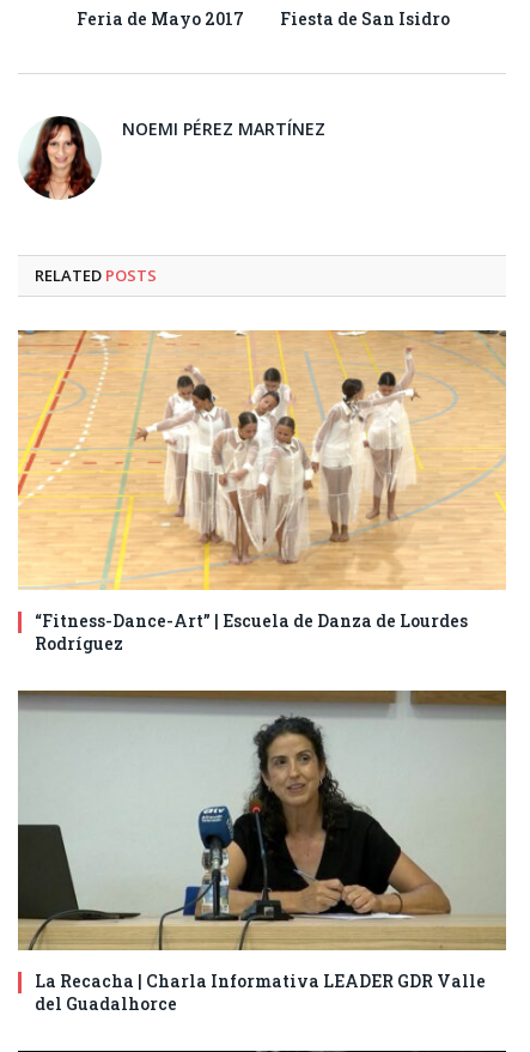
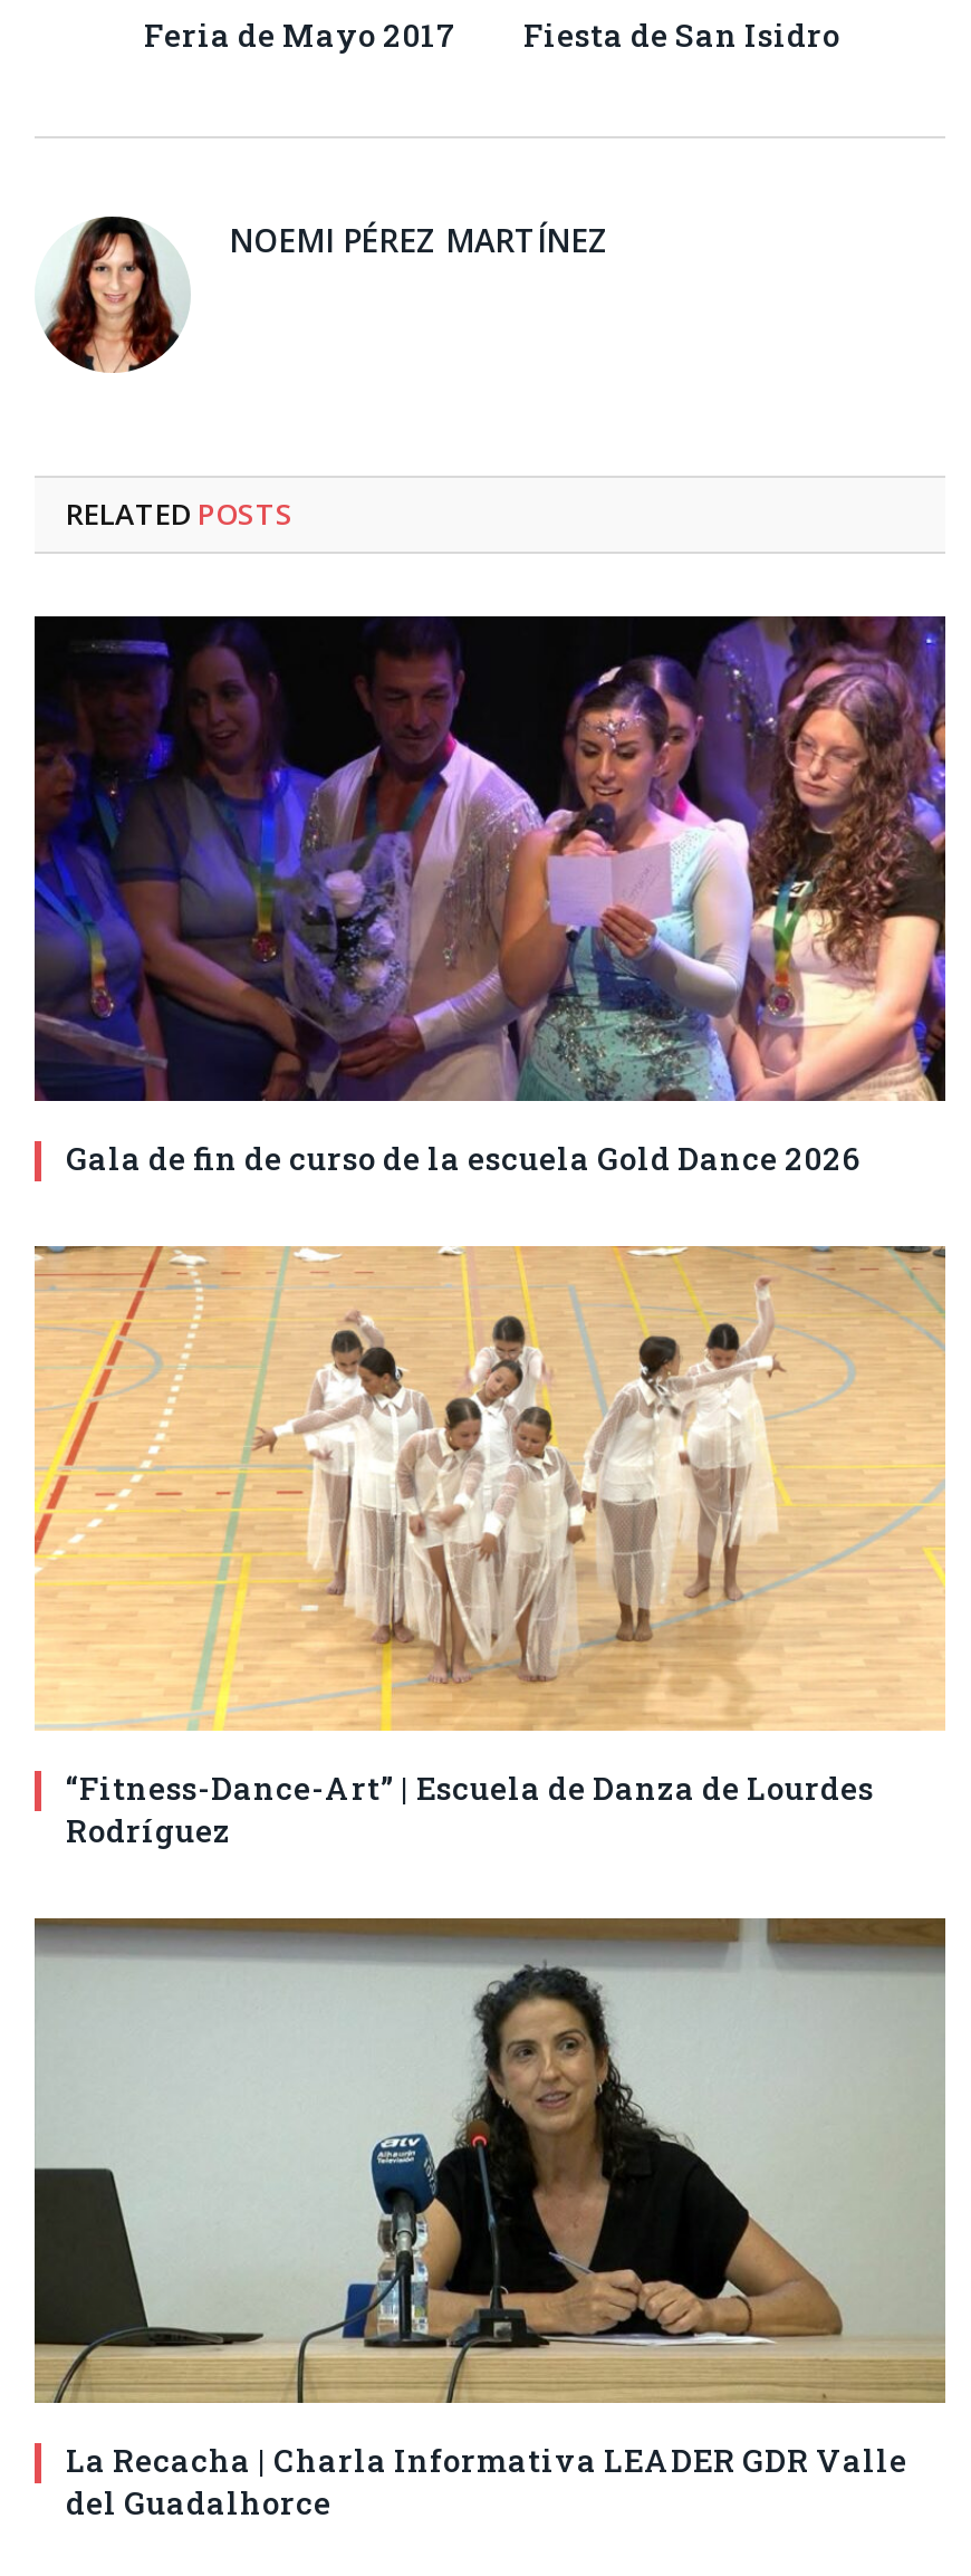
+ [image]
+ Gala de fin de curso de la escuela Gold Dance 2026
